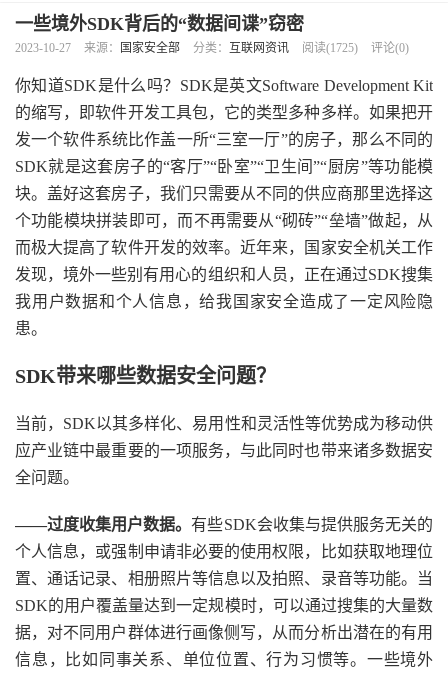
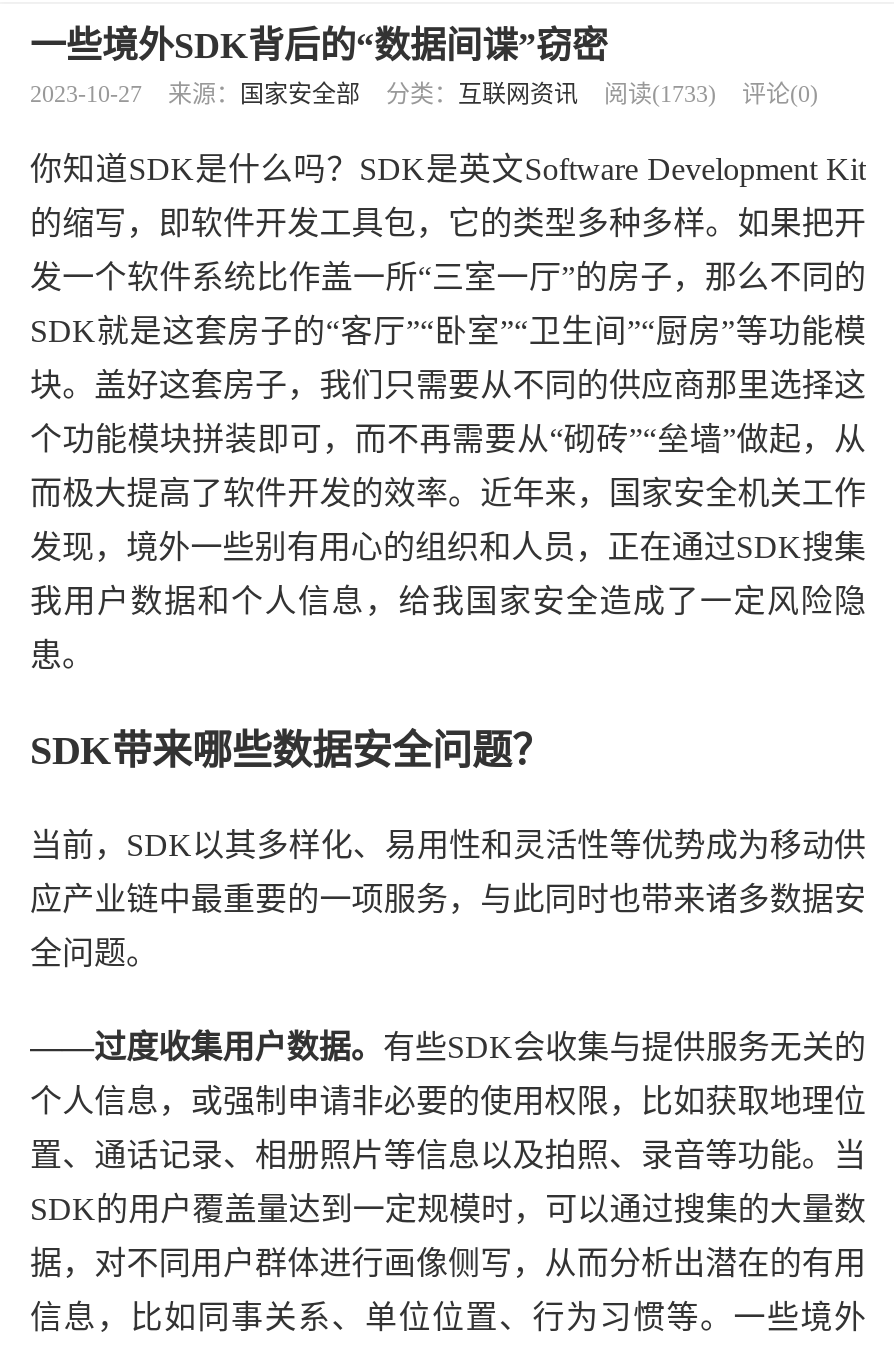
- 2023-10-27 来源：国家安全部 分类：互联网资讯 阅读(1725) 评论(0)
+ 2023-10-27 来源：国家安全部 分类：互联网资讯 阅读(1733) 评论(0)
